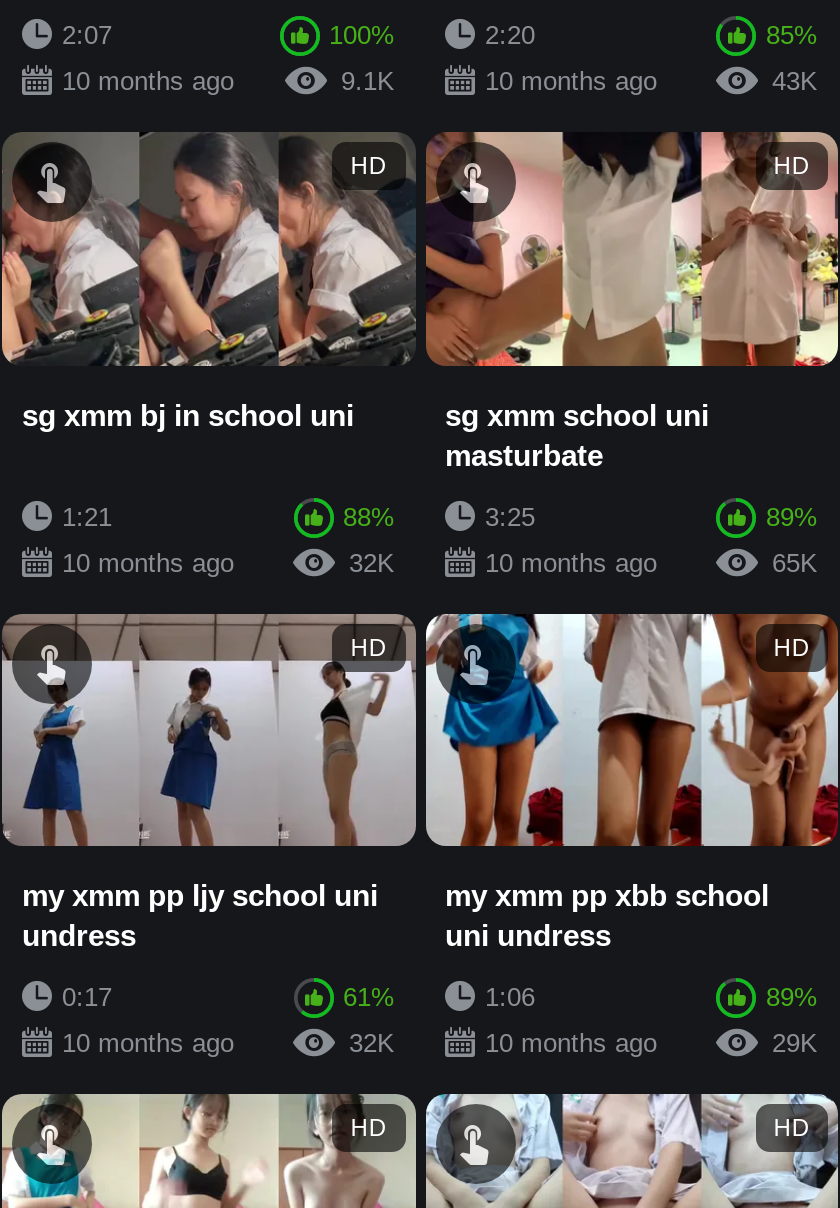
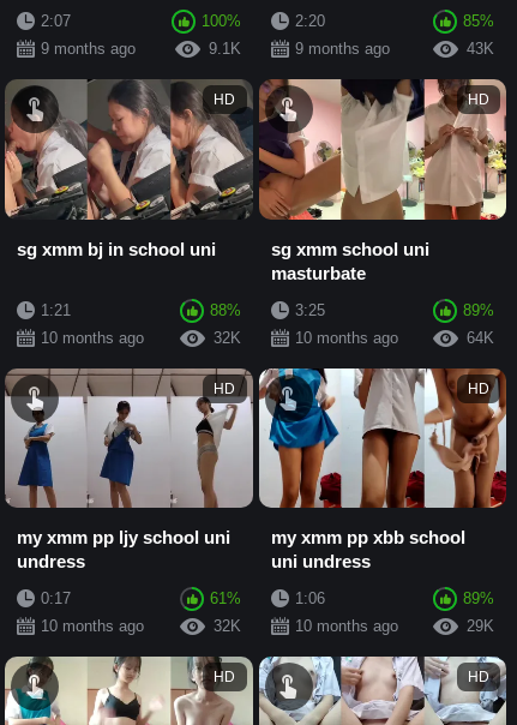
- 10 months ago
+ 9 months ago

- 10 months ago
+ 9 months ago

- 65K
+ 64K
